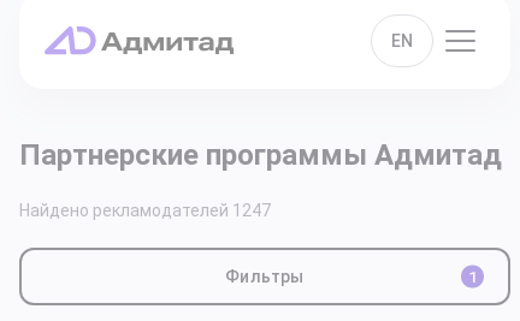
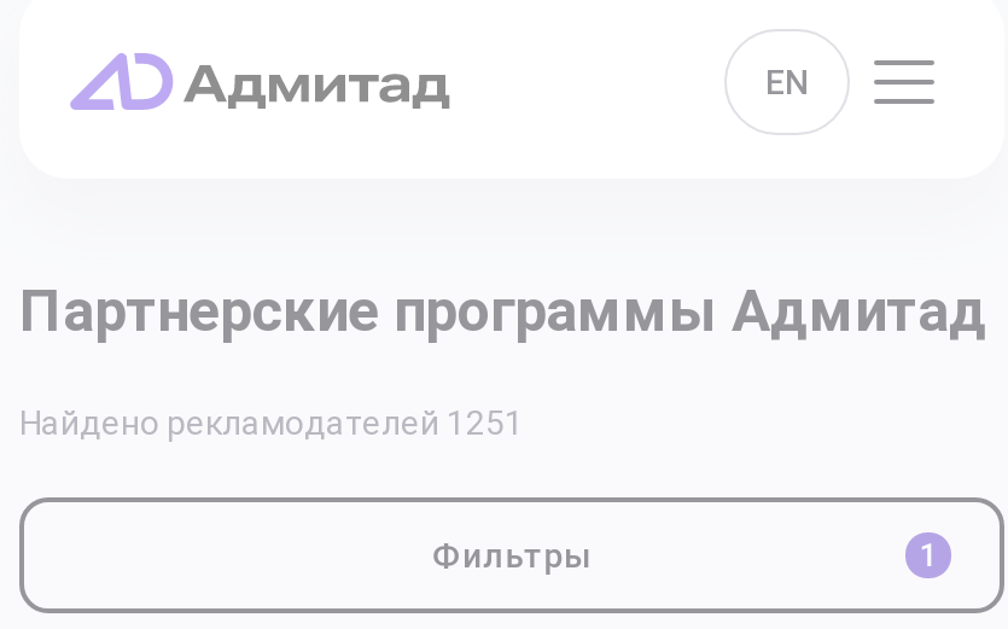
- Найдено рекламодателей 1247
+ Найдено рекламодателей 1251
